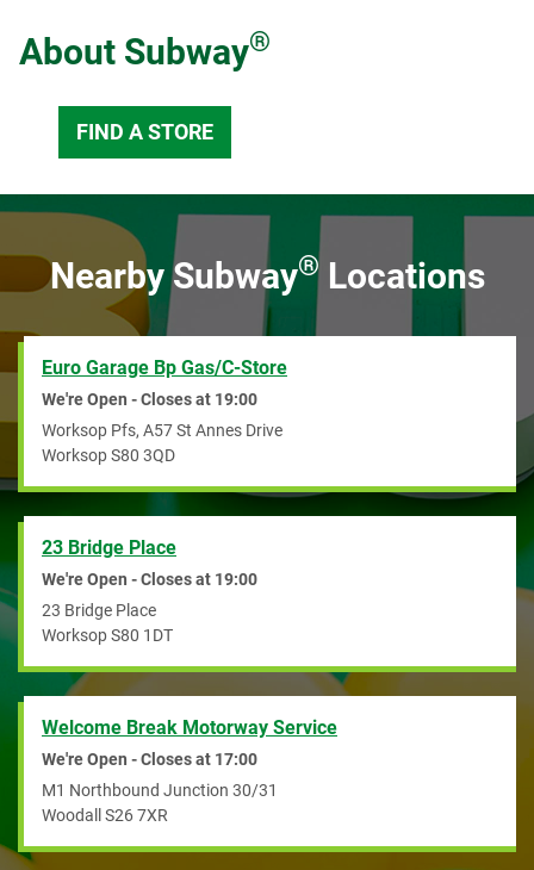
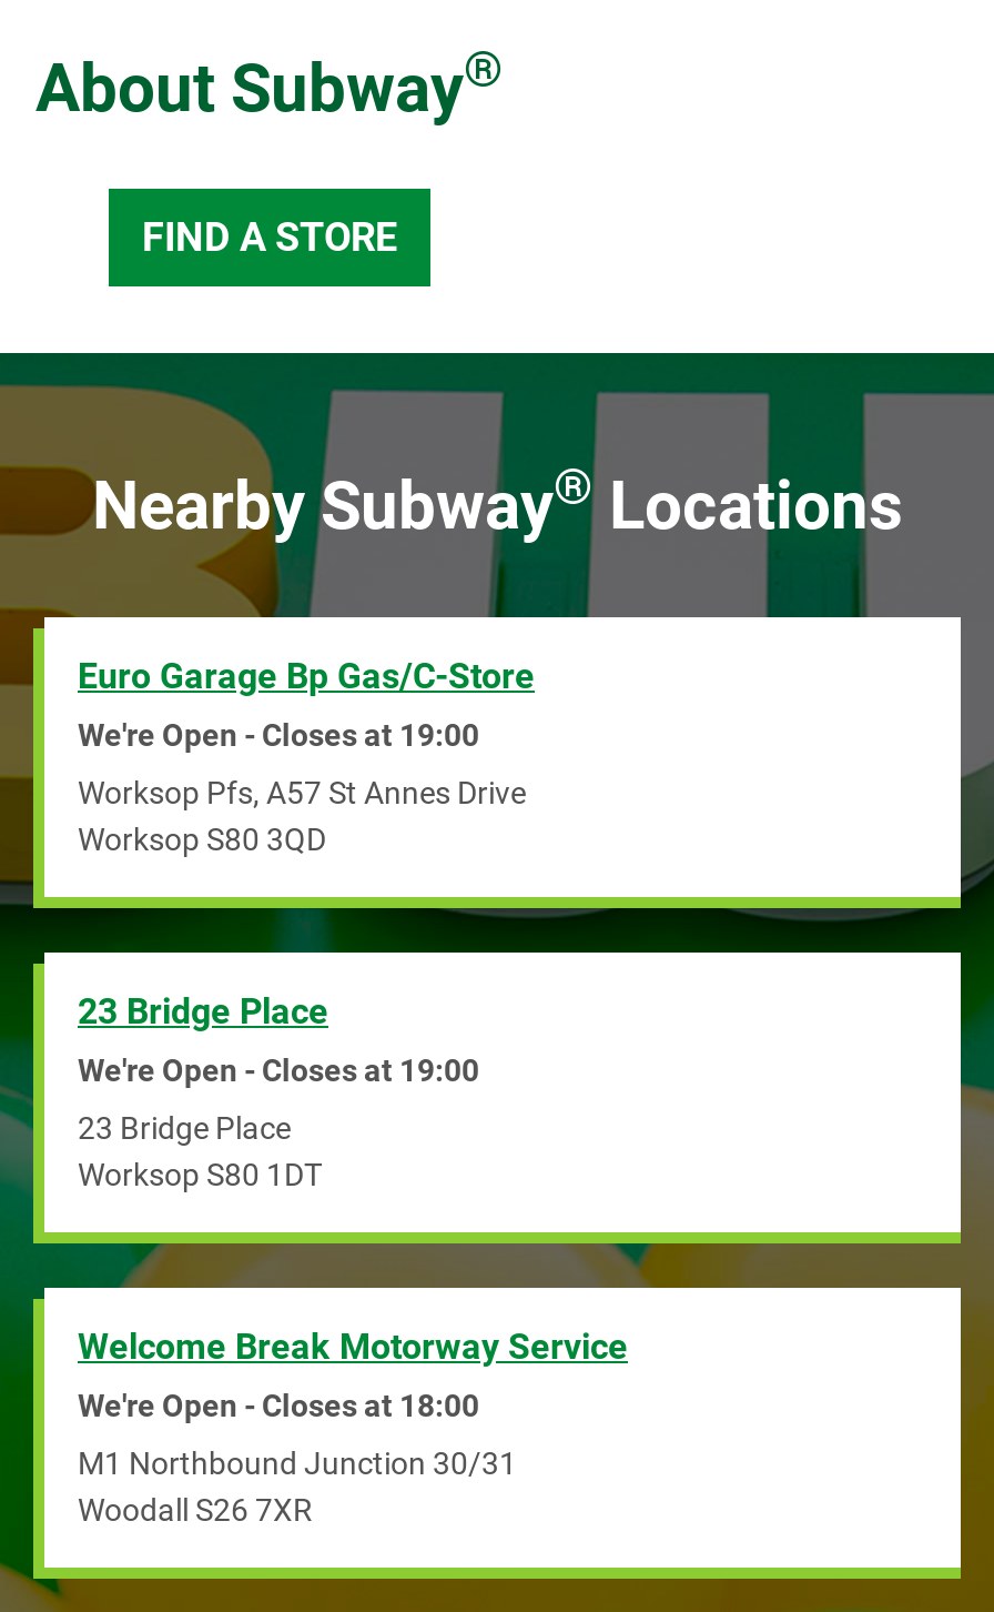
- We're Open - Closes at 17:00
+ We're Open - Closes at 18:00
